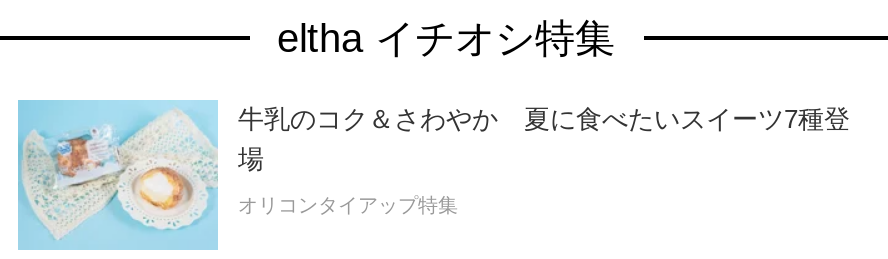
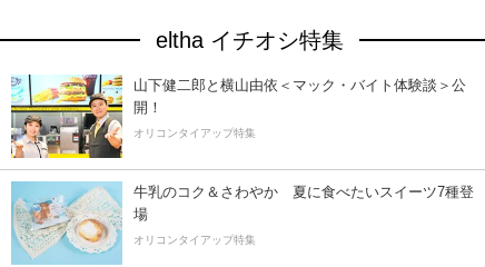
+ [image]
+ 山下健二郎と横山由依＜マック・バイト体験談＞公
+ 開！
+ オリコンタイアップ特集
